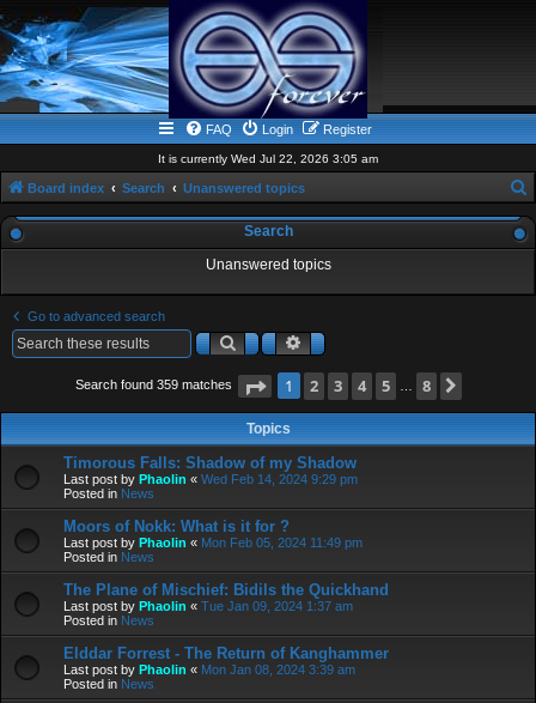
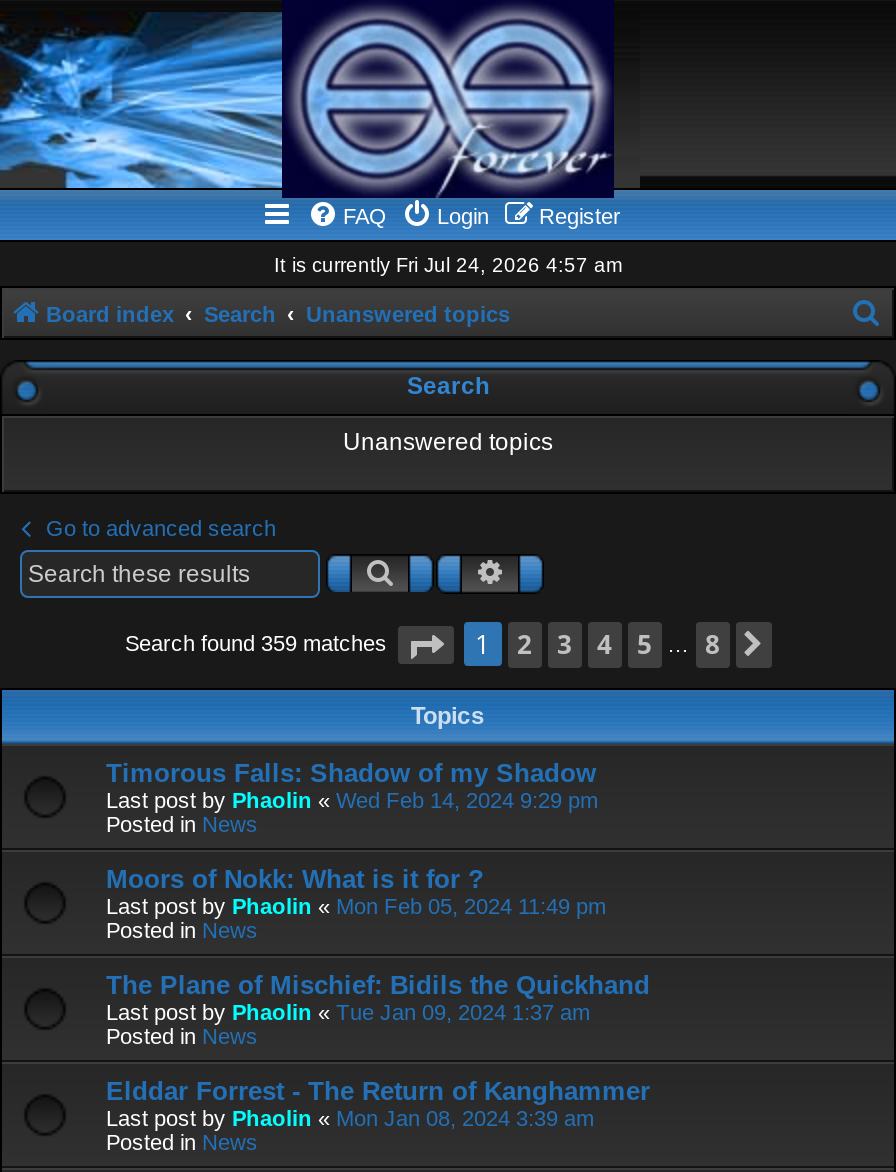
- It is currently Wed Jul 22, 2026 3:05 am
+ It is currently Fri Jul 24, 2026 4:57 am
